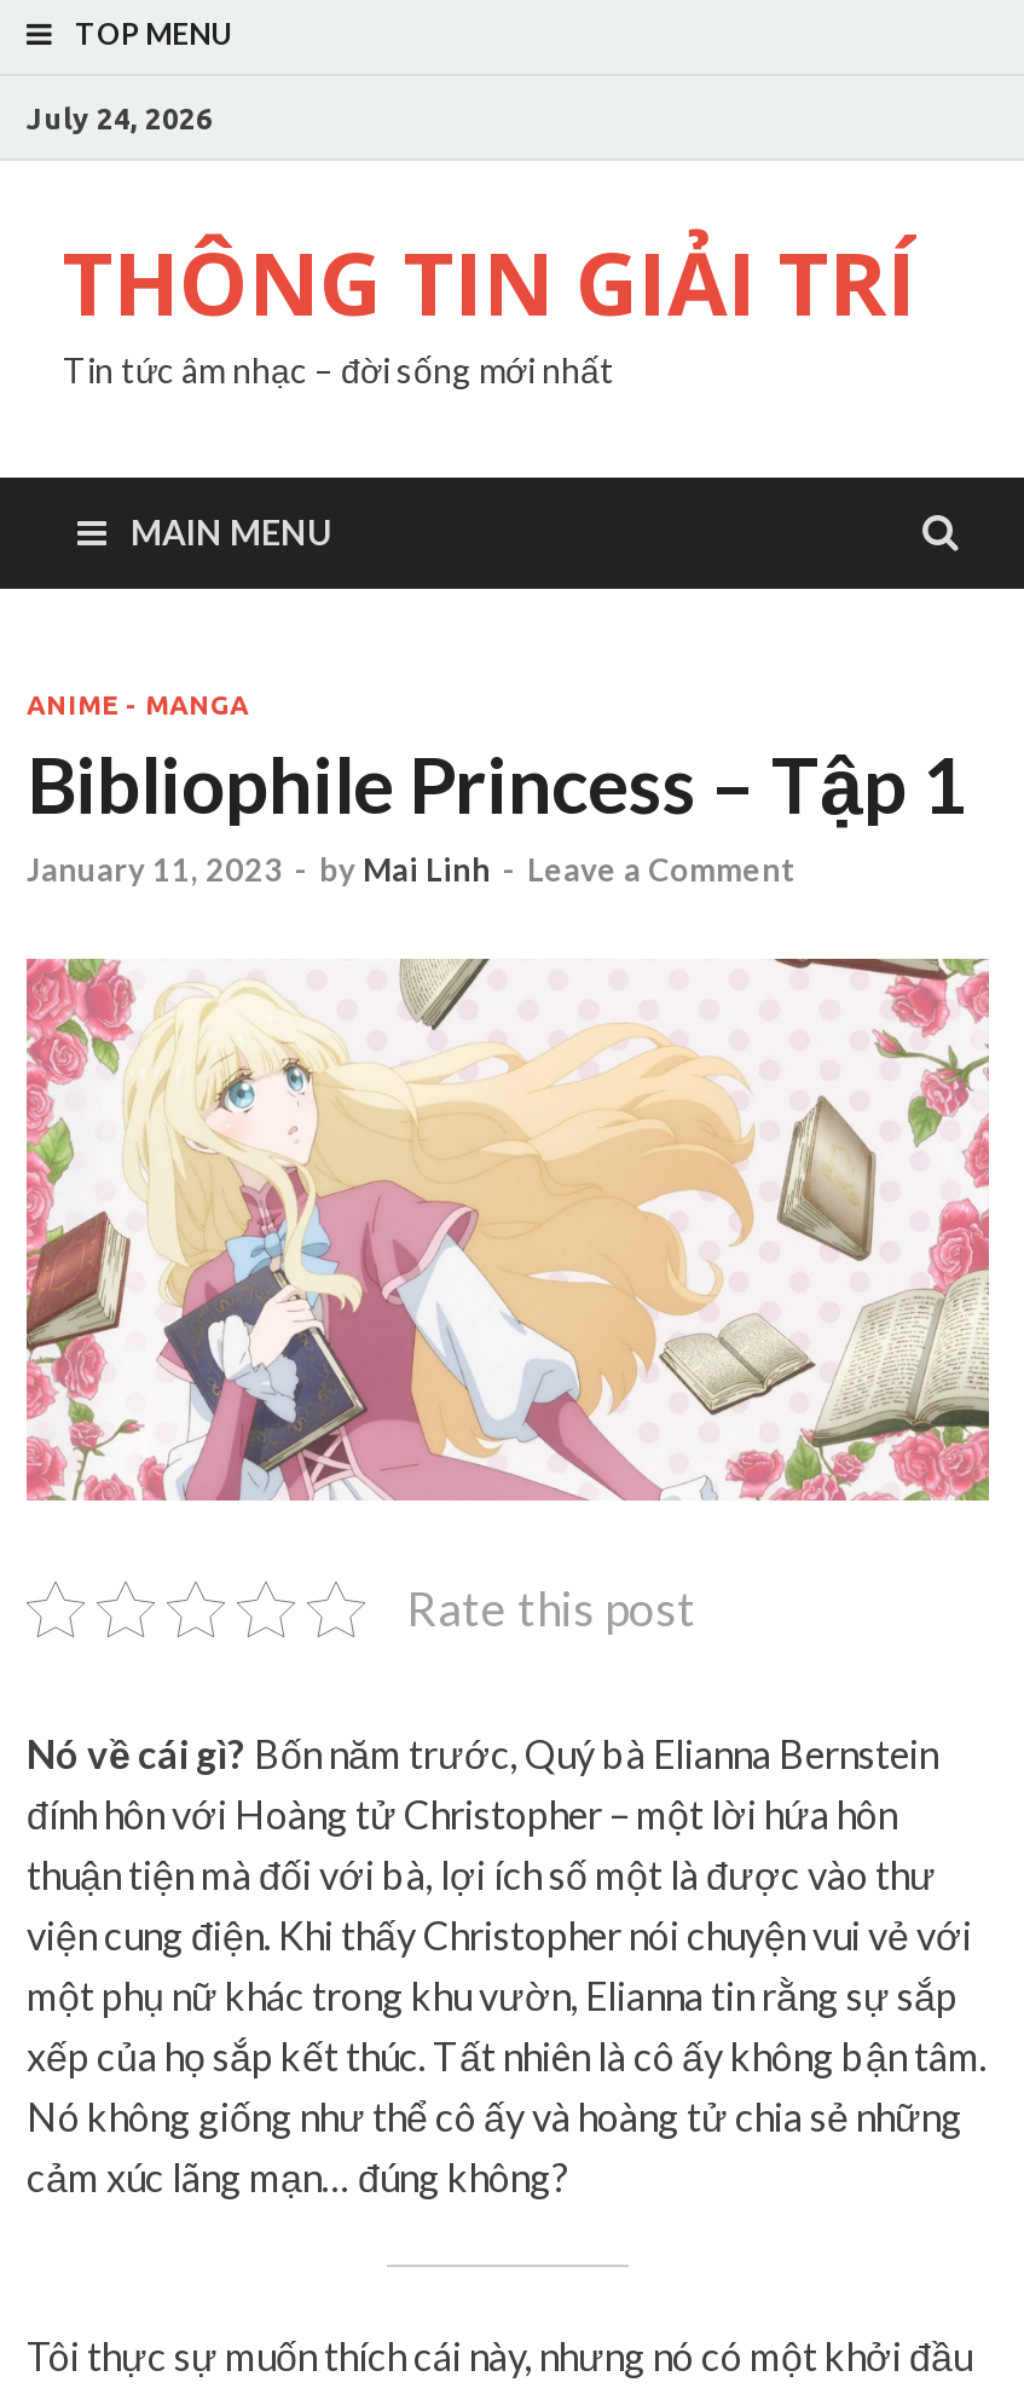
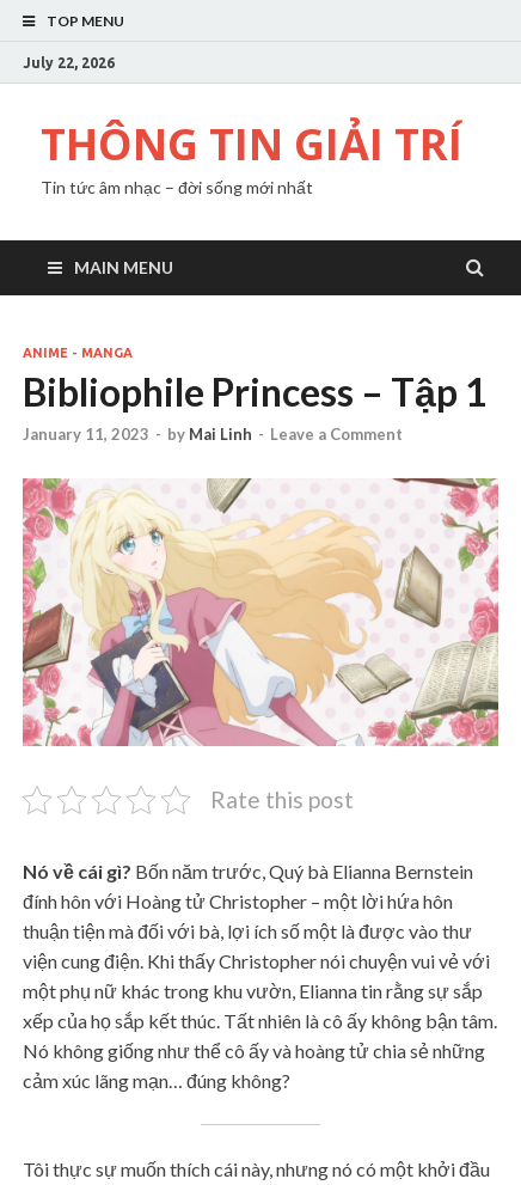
- July 24, 2026
+ July 22, 2026
